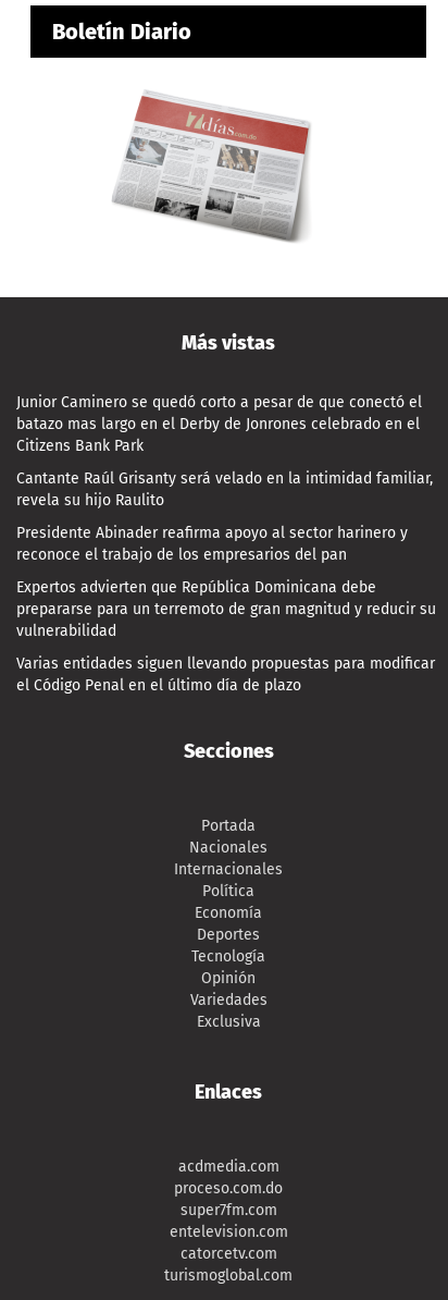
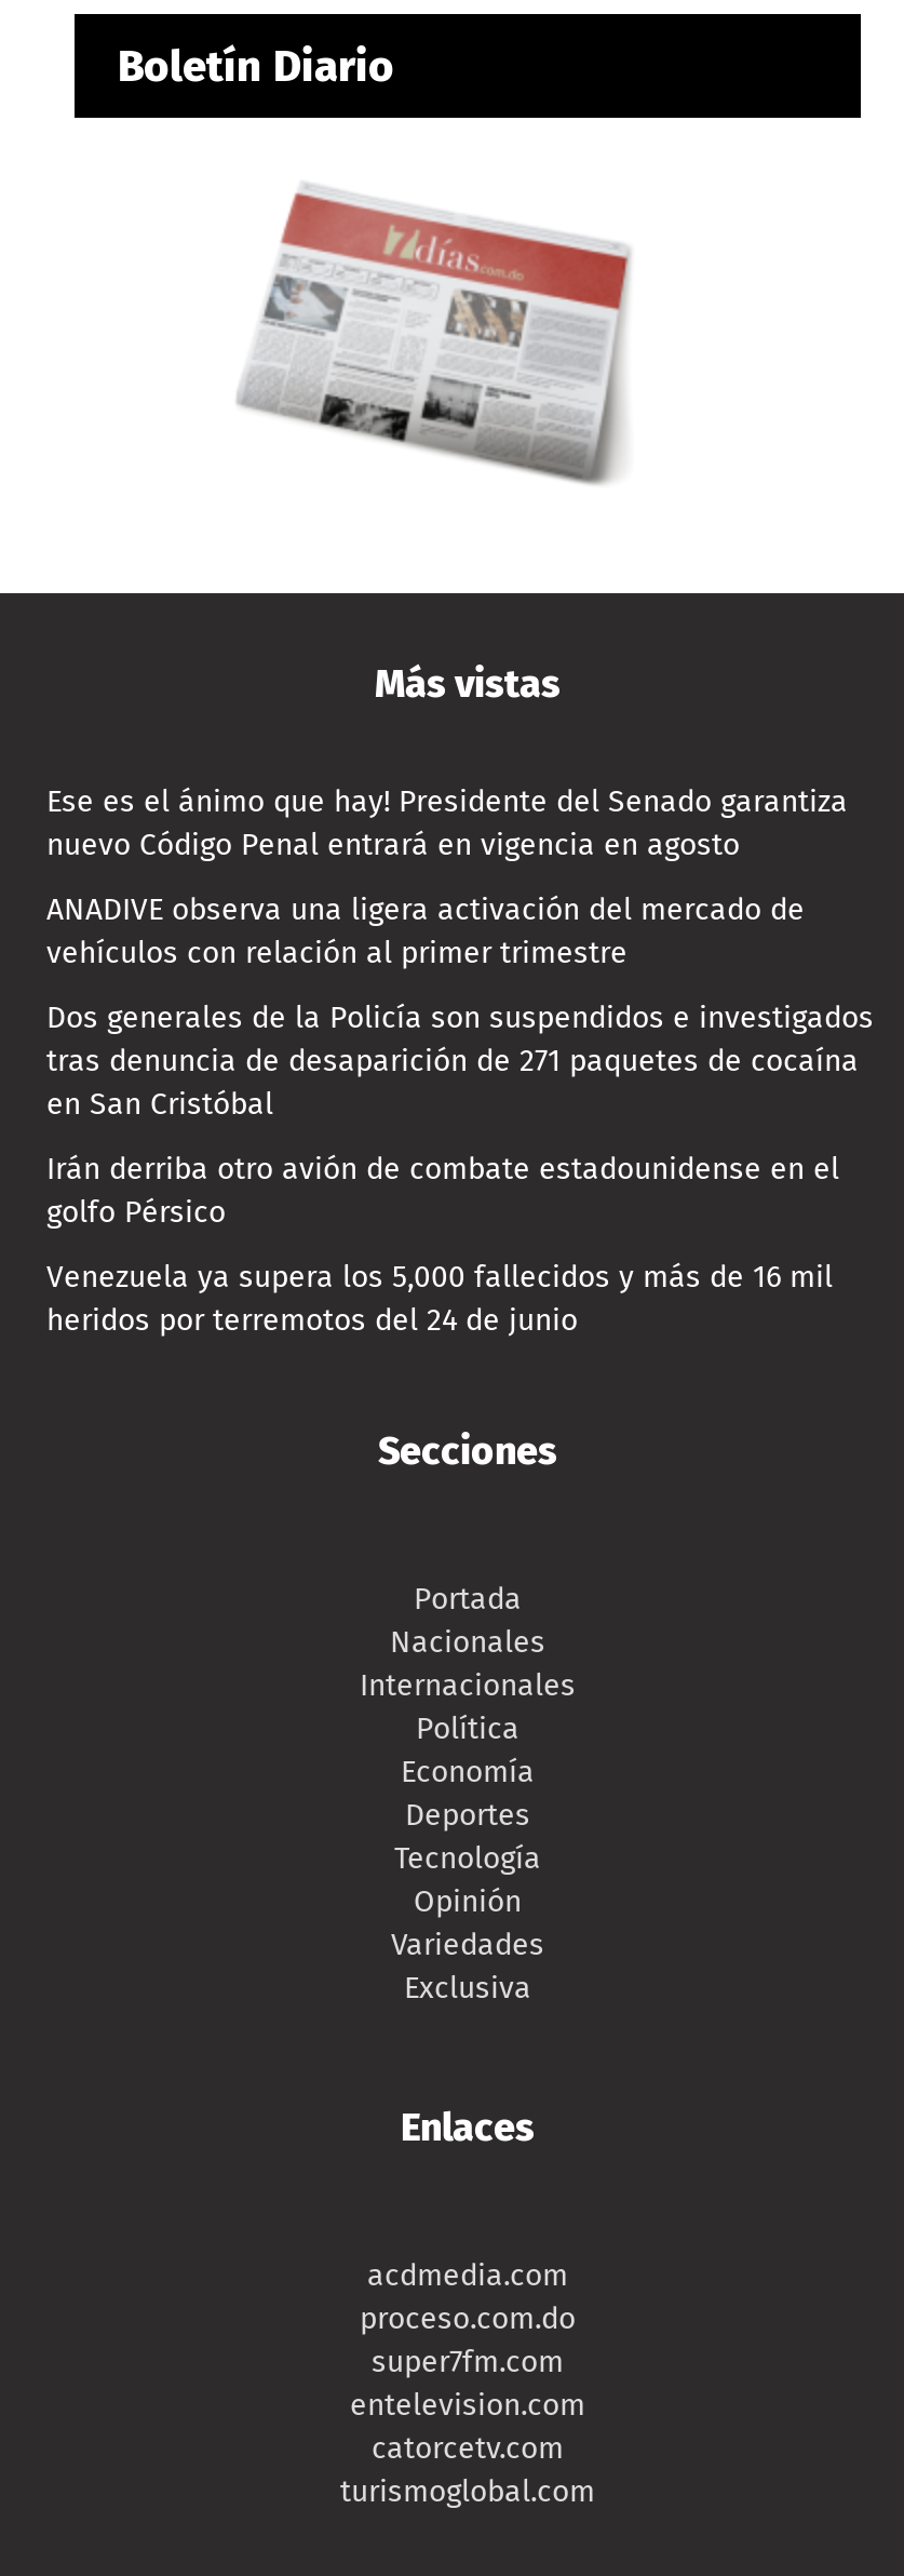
- Junior Caminero se quedó corto a pesar de que conectó el
- batazo mas largo en el Derby de Jonrones celebrado en el
- Citizens Bank Park
+ Ese es el ánimo que hay! Presidente del Senado garantiza
+ nuevo Código Penal entrará en vigencia en agosto

- Cantante Raúl Grisanty será velado en la intimidad familiar,
- revela su hijo Raulito
+ ANADIVE observa una ligera activación del mercado de
+ vehículos con relación al primer trimestre

- Presidente Abinader reafirma apoyo al sector harinero y
- reconoce el trabajo de los empresarios del pan
+ Dos generales de la Policía son suspendidos e investigados
+ tras denuncia de desaparición de 271 paquetes de cocaína
+ en San Cristóbal

- Expertos advierten que República Dominicana debe
- prepararse para un terremoto de gran magnitud y reducir su
- vulnerabilidad
+ Irán derriba otro avión de combate estadounidense en el
+ golfo Pérsico

- Varias entidades siguen llevando propuestas para modificar
- el Código Penal en el último día de plazo
+ Venezuela ya supera los 5,000 fallecidos y más de 16 mil
+ heridos por terremotos del 24 de junio
